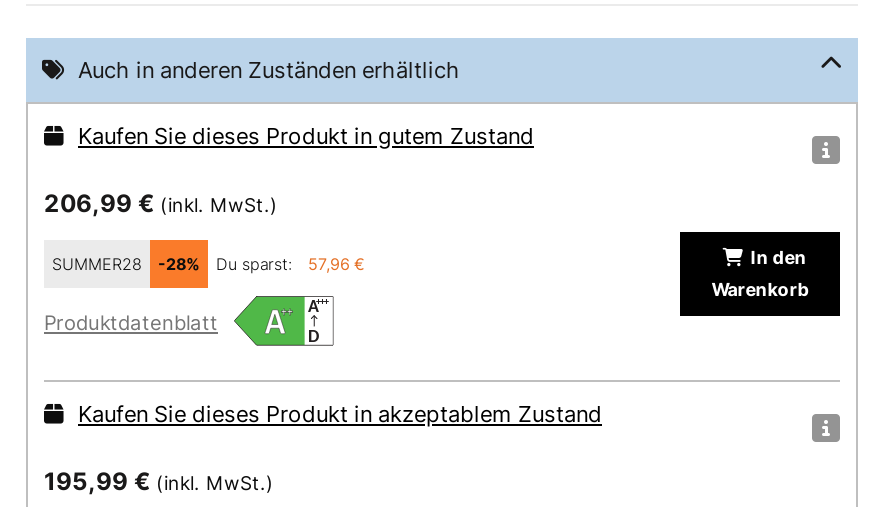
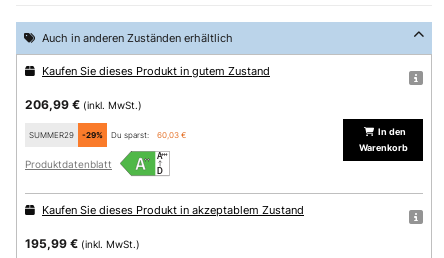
- SUMMER28
- -28%
+ SUMMER29
+ -29%

- 57,96 €
+ 60,03 €
